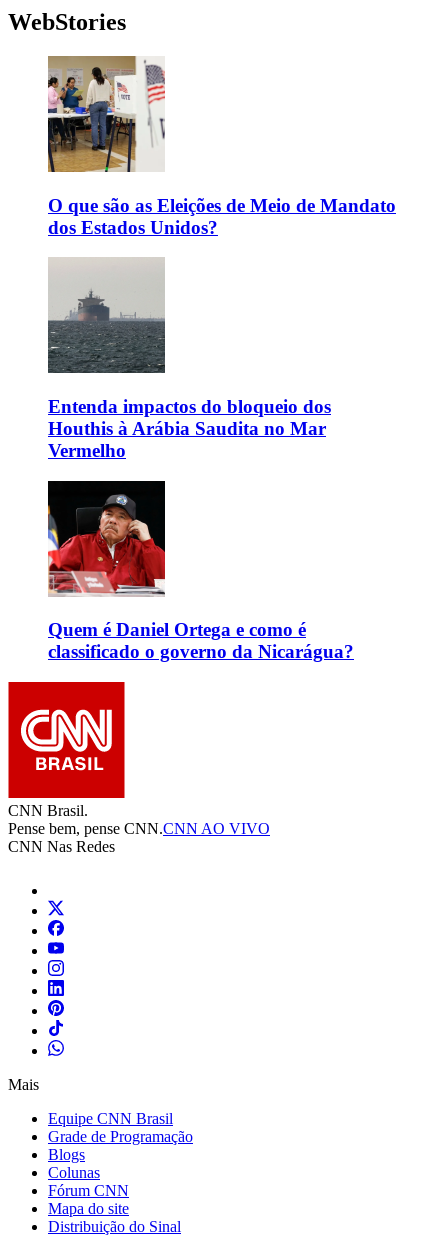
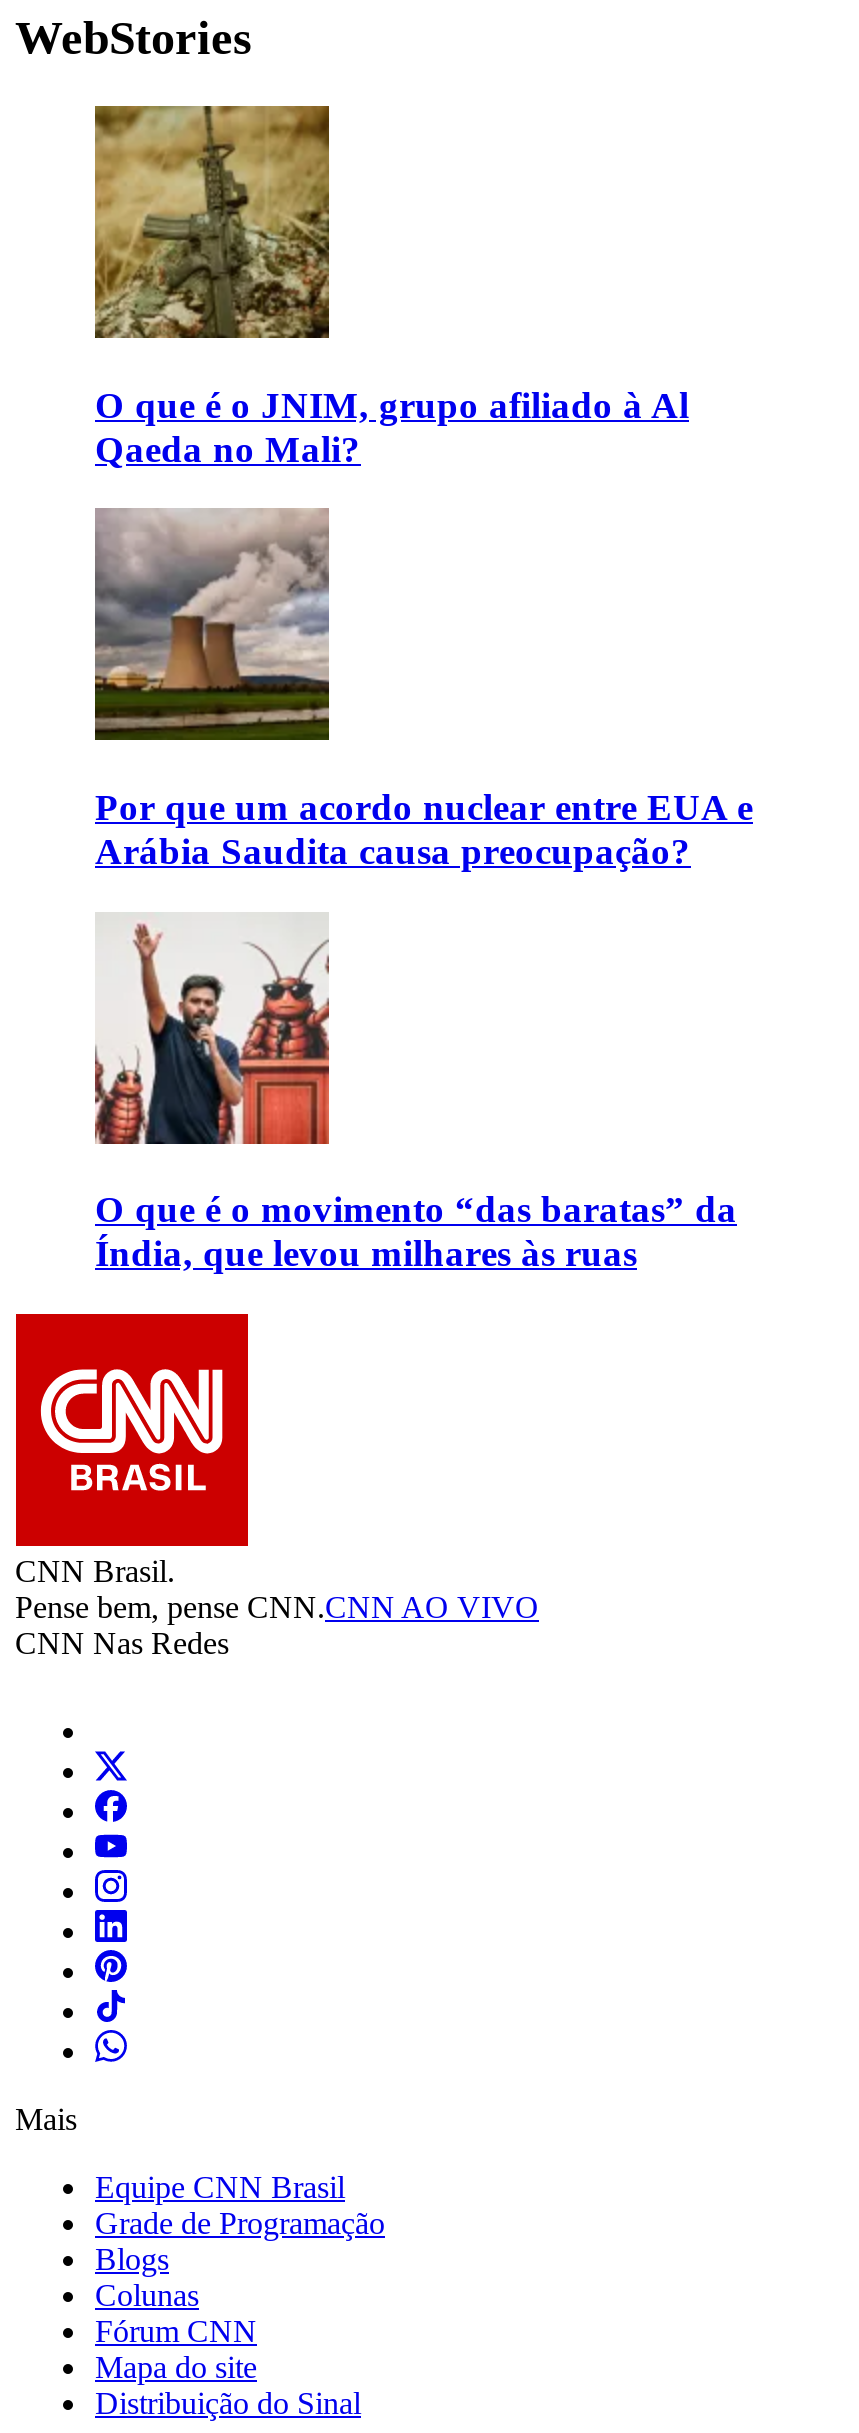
- [image]
- O que são as Eleições de Meio de Mandato
- dos Estados Unidos?
+ [image]
+ O que é o JNIM, grupo afiliado à Al
+ Qaeda no Mali?

- [image]
- Entenda impactos do bloqueio dos
- Houthis à Arábia Saudita no Mar
- Vermelho
+ [image]
+ Por que um acordo nuclear entre EUA e
+ Arábia Saudita causa preocupação?

- [image]
- Quem é Daniel Ortega e como é
- classificado o governo da Nicarágua?
+ [image]
+ O que é o movimento “das baratas” da
+ Índia, que levou milhares às ruas
